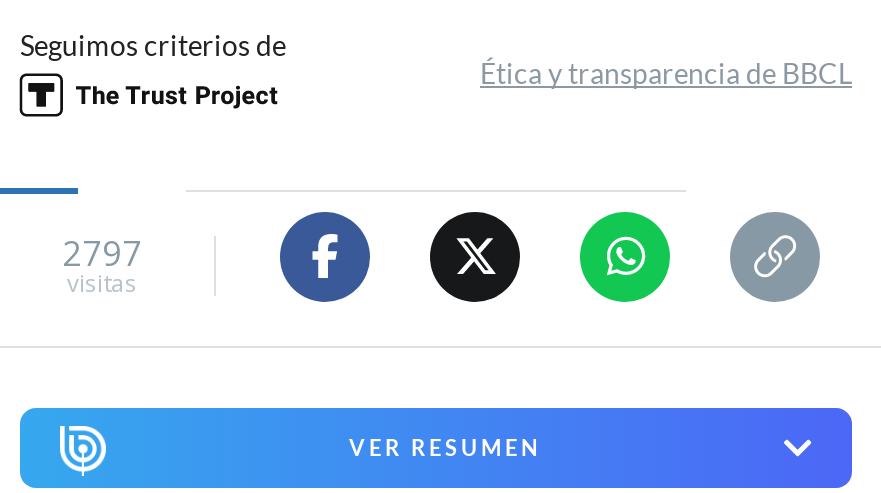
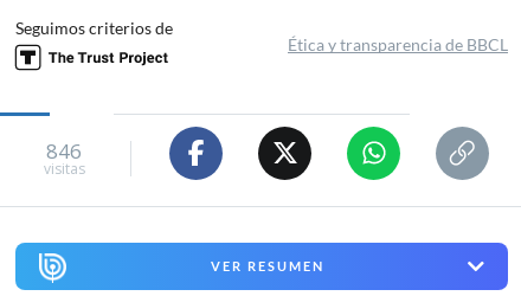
- 2797
+ 846
